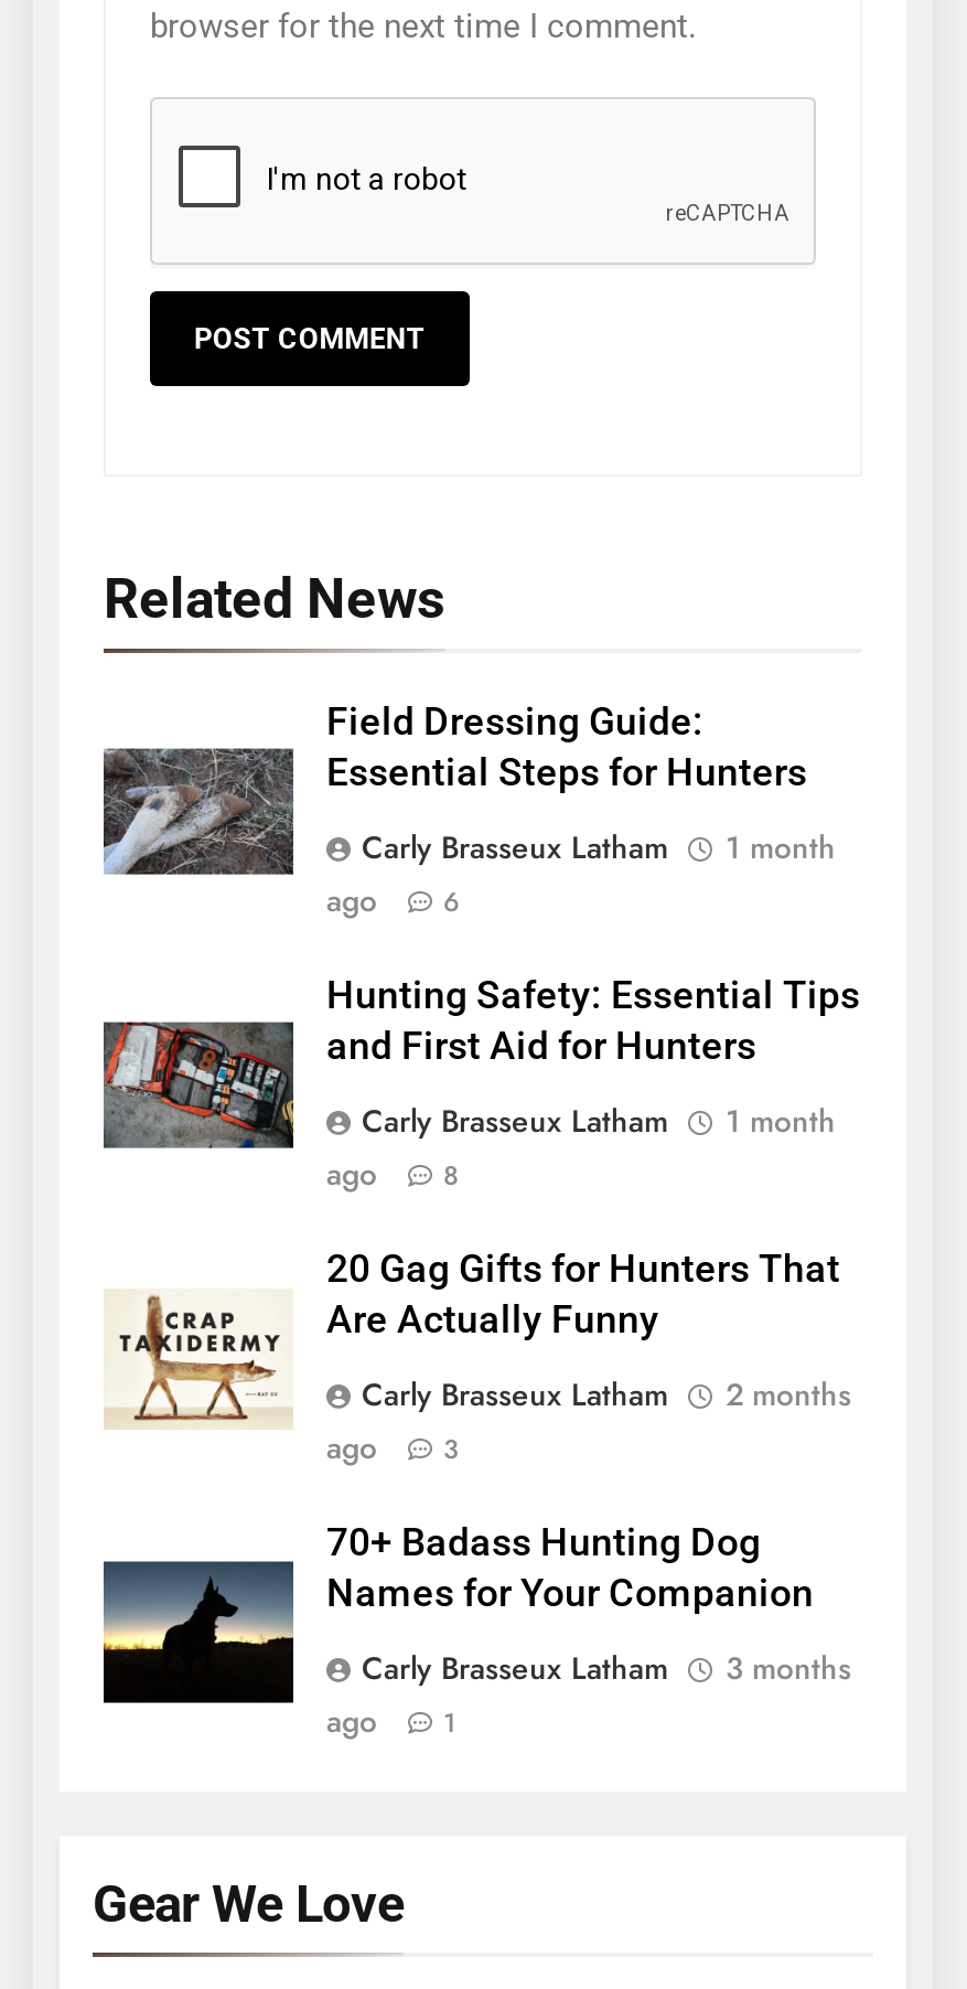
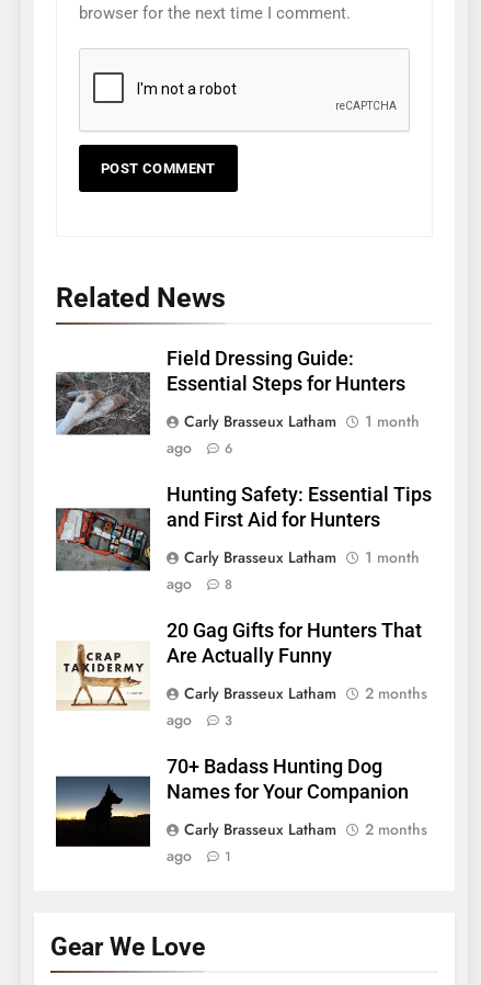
- Carly Brasseux Latham 3 months
+ Carly Brasseux Latham 2 months
